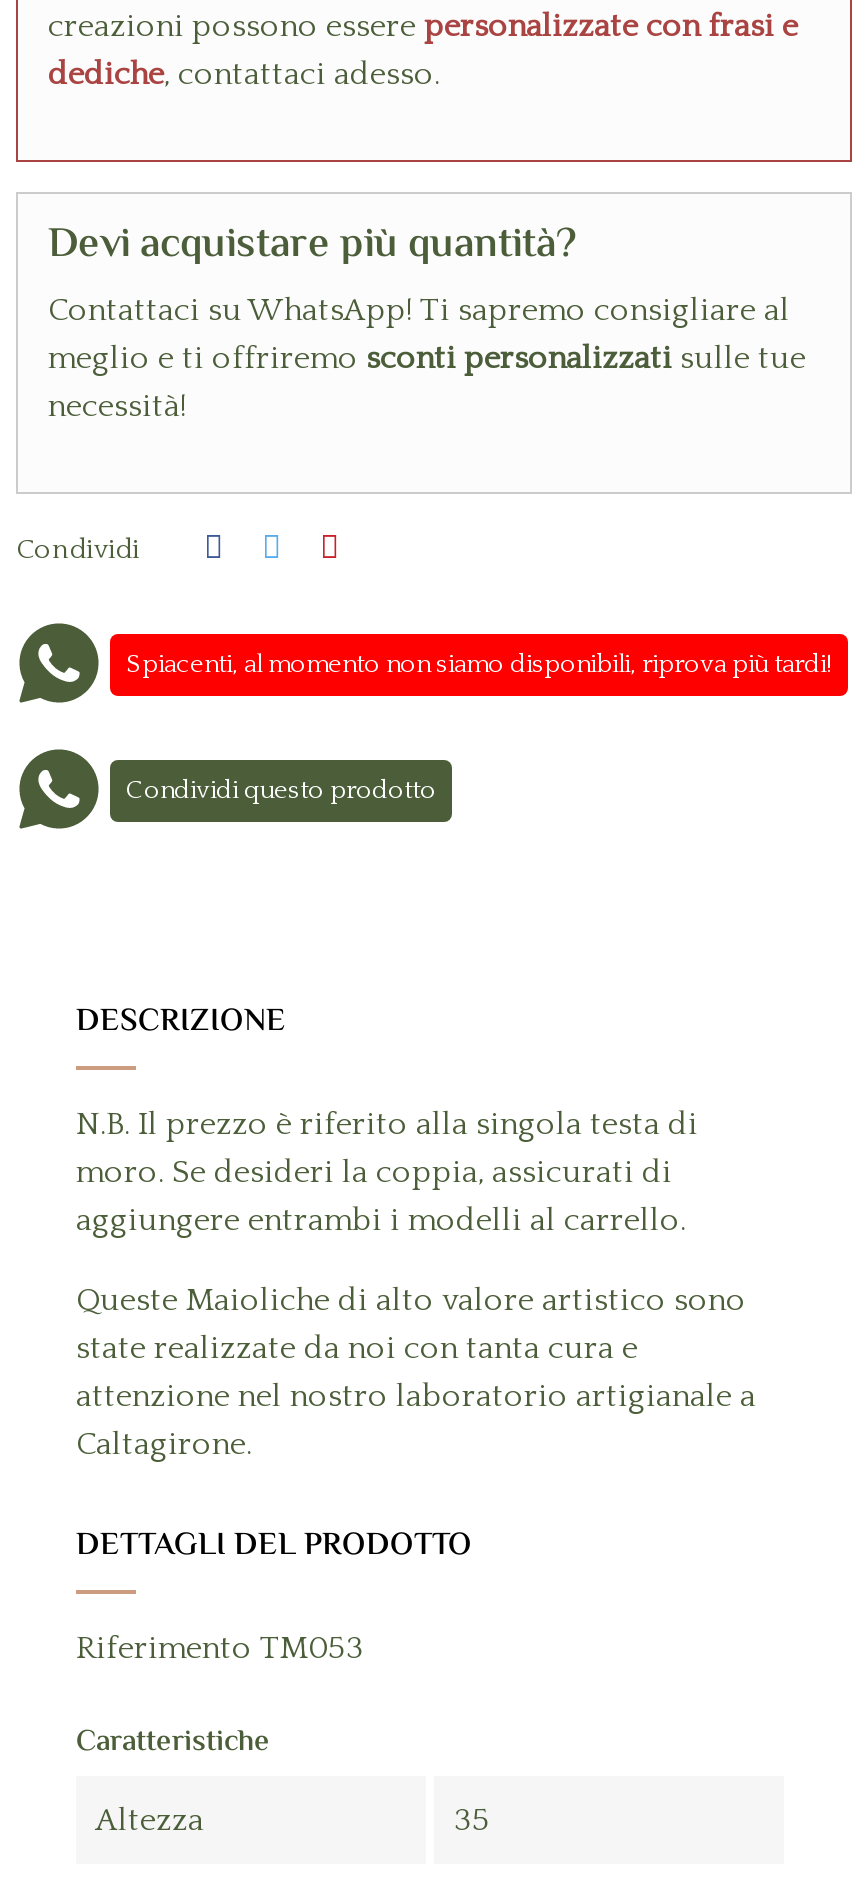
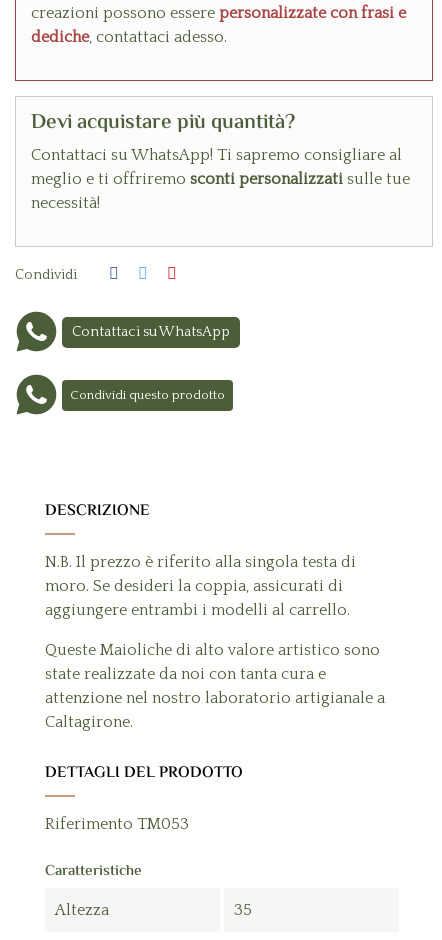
- Spiacenti, al momento non siamo disponibili, riprova più tardi!
+ Contattaci su WhatsApp
